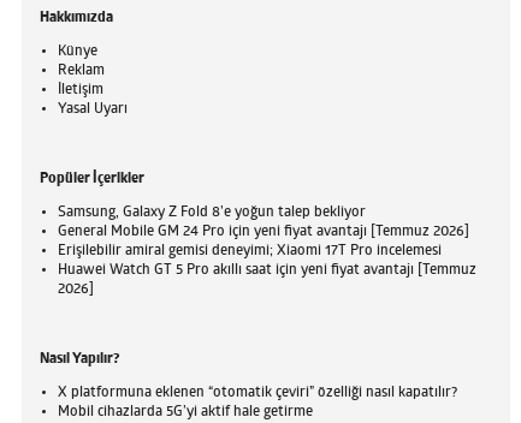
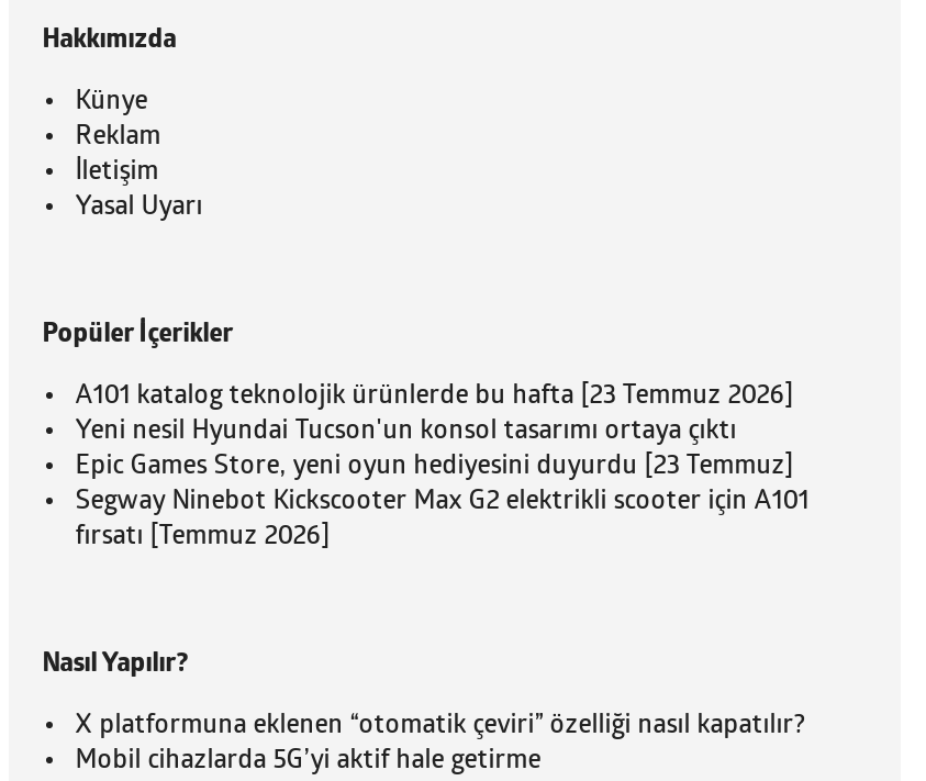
- Samsung, Galaxy Z Fold 8’e yoğun talep bekliyor
- General Mobile GM 24 Pro için yeni fiyat avantajı [Temmuz 2026]
- Erişilebilir amiral gemisi deneyimi; Xiaomi 17T Pro incelemesi
- Huawei Watch GT 5 Pro akıllı saat için yeni fiyat avantajı [Temmuz
- 2026]
+ A101 katalog teknolojik ürünlerde bu hafta [23 Temmuz 2026]
+ Yeni nesil Hyundai Tucson'un konsol tasarımı ortaya çıktı
+ Epic Games Store, yeni oyun hediyesini duyurdu [23 Temmuz]
+ Segway Ninebot Kickscooter Max G2 elektrikli scooter için A101
+ fırsatı [Temmuz 2026]
